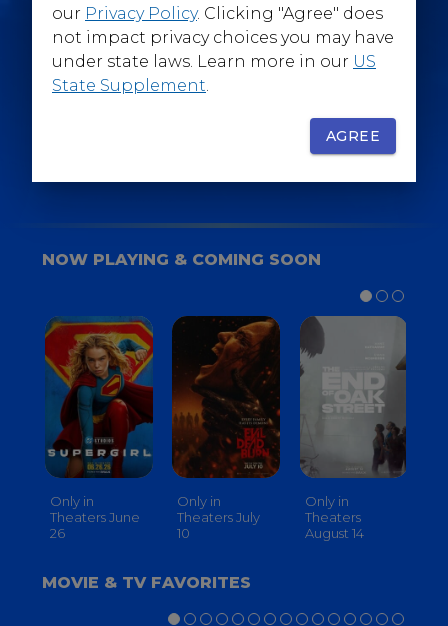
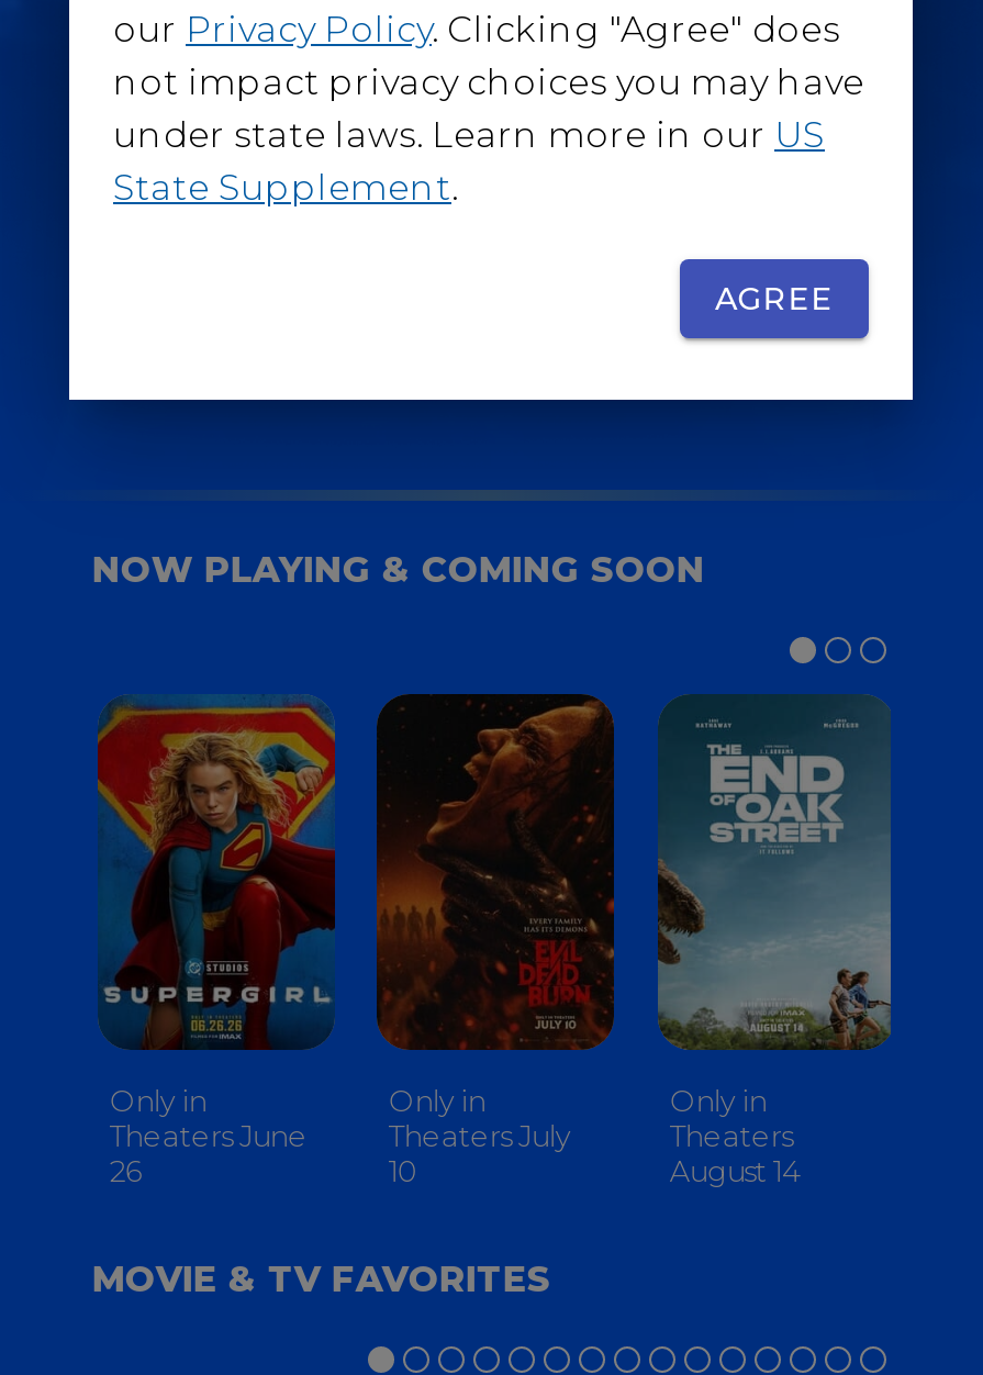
- [image]
+ [image]
